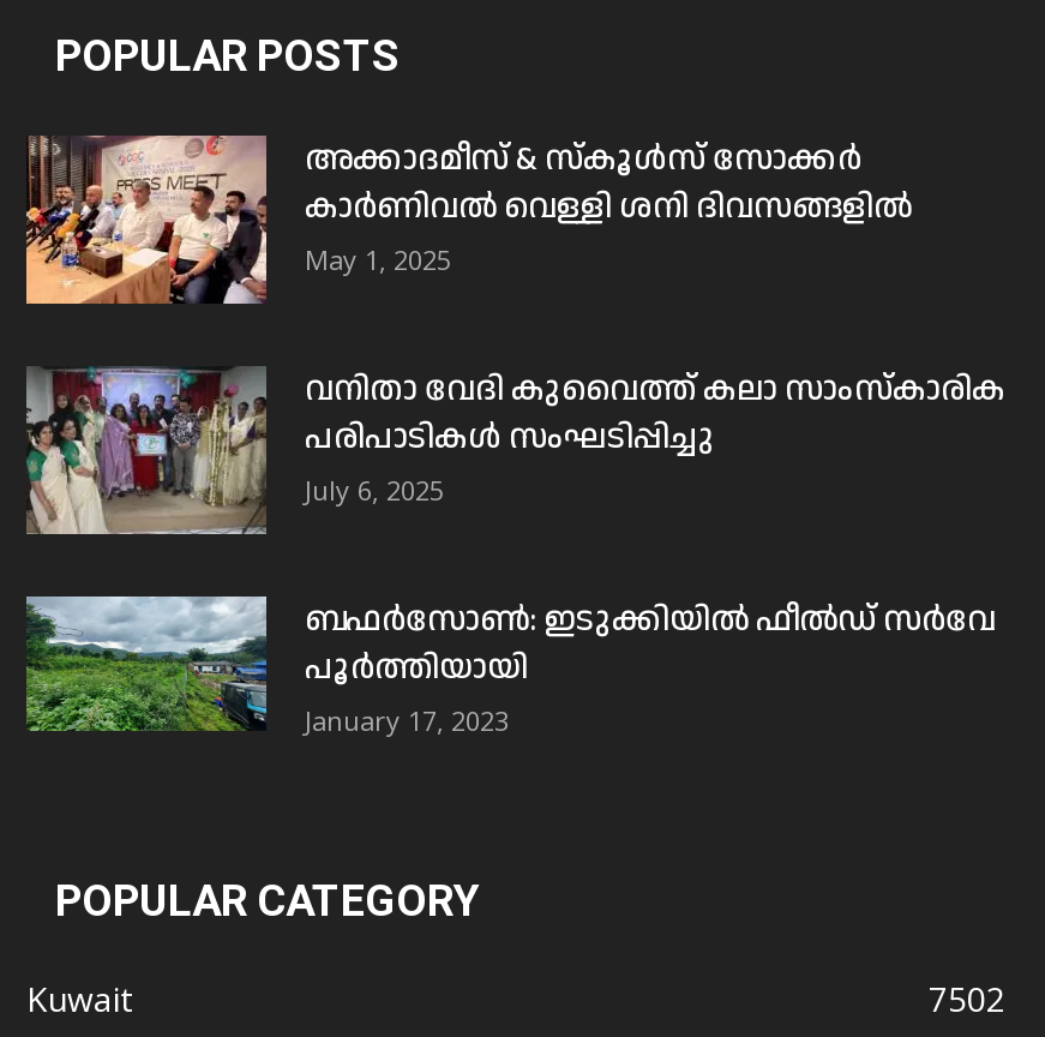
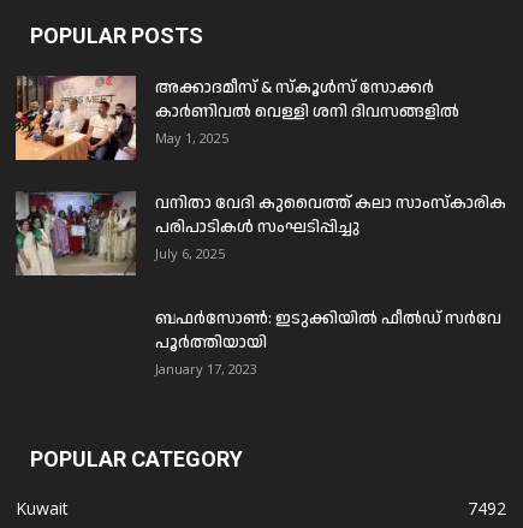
- [image]

- 7502
+ 7492
